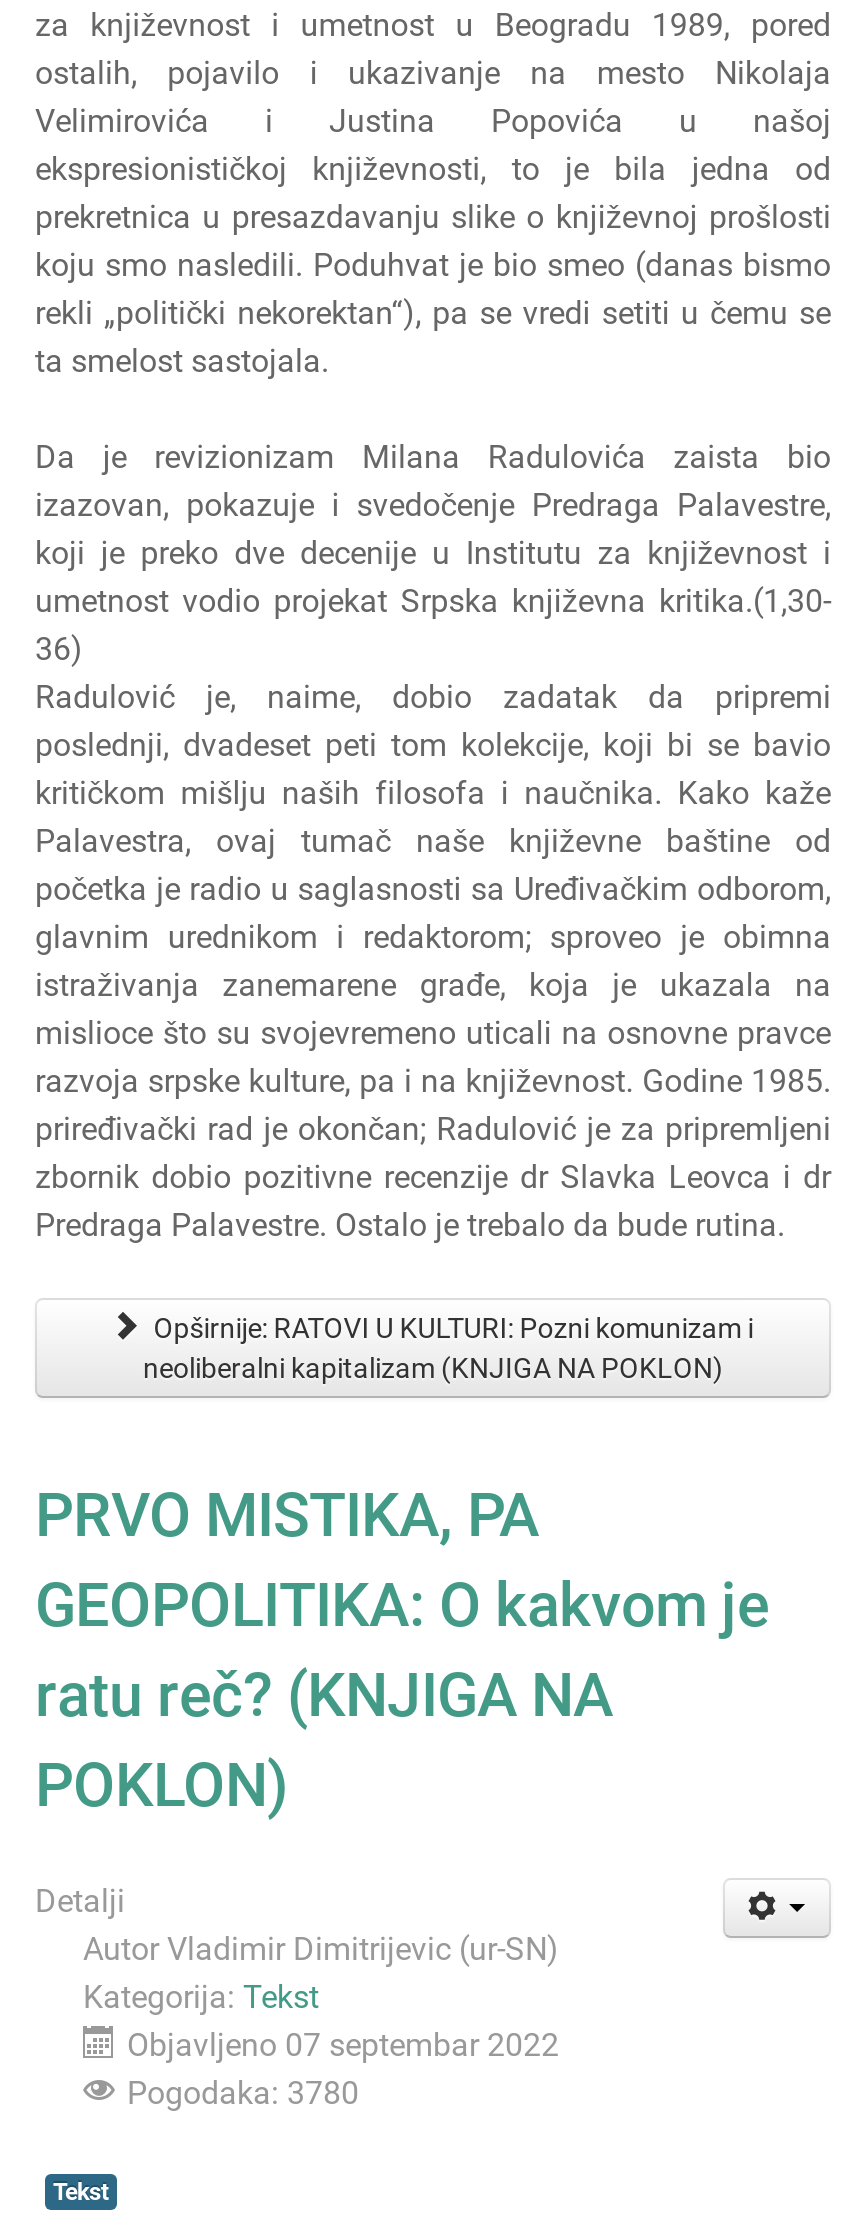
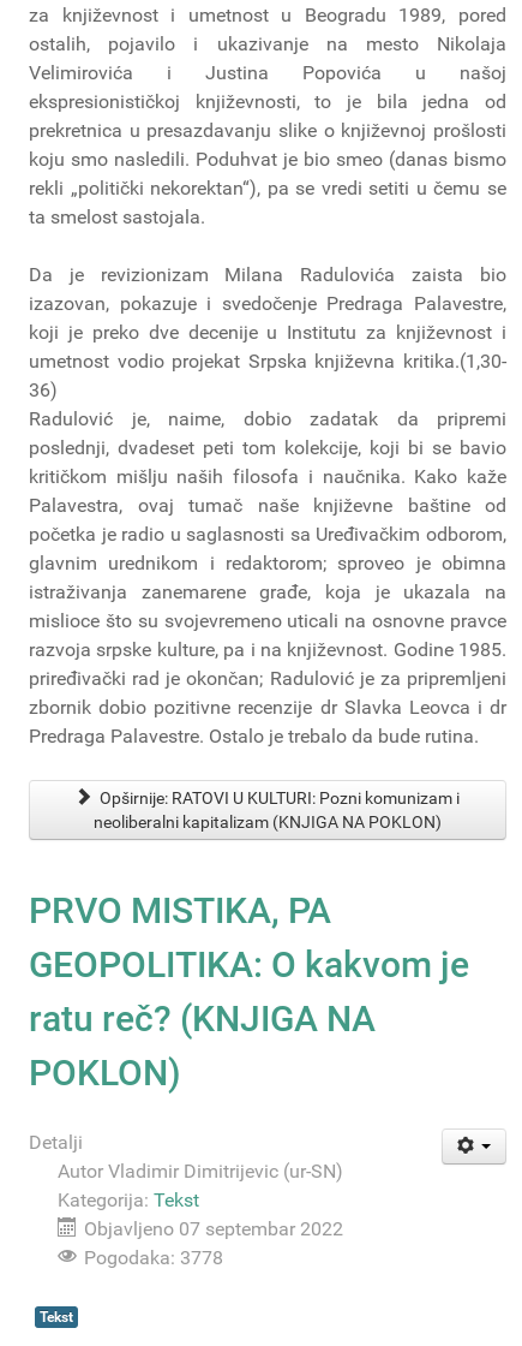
- Pogodaka: 3780
+ Pogodaka: 3778
